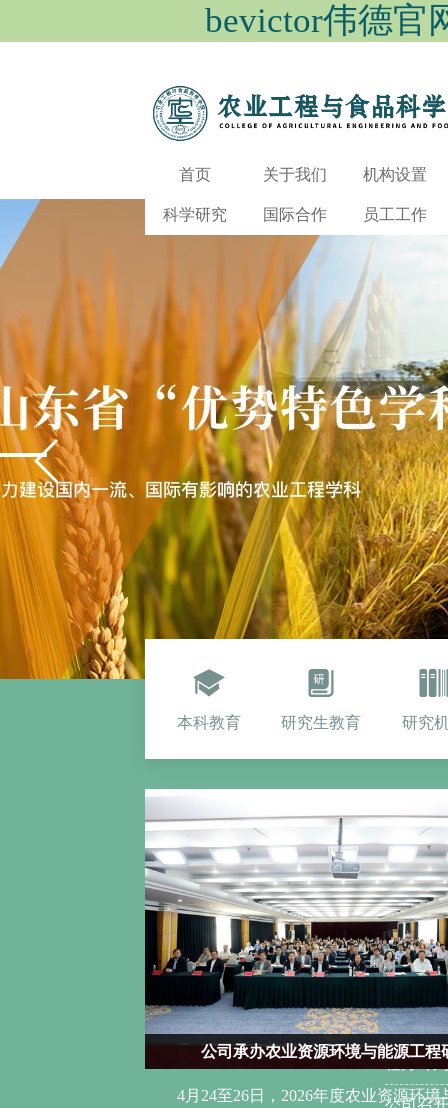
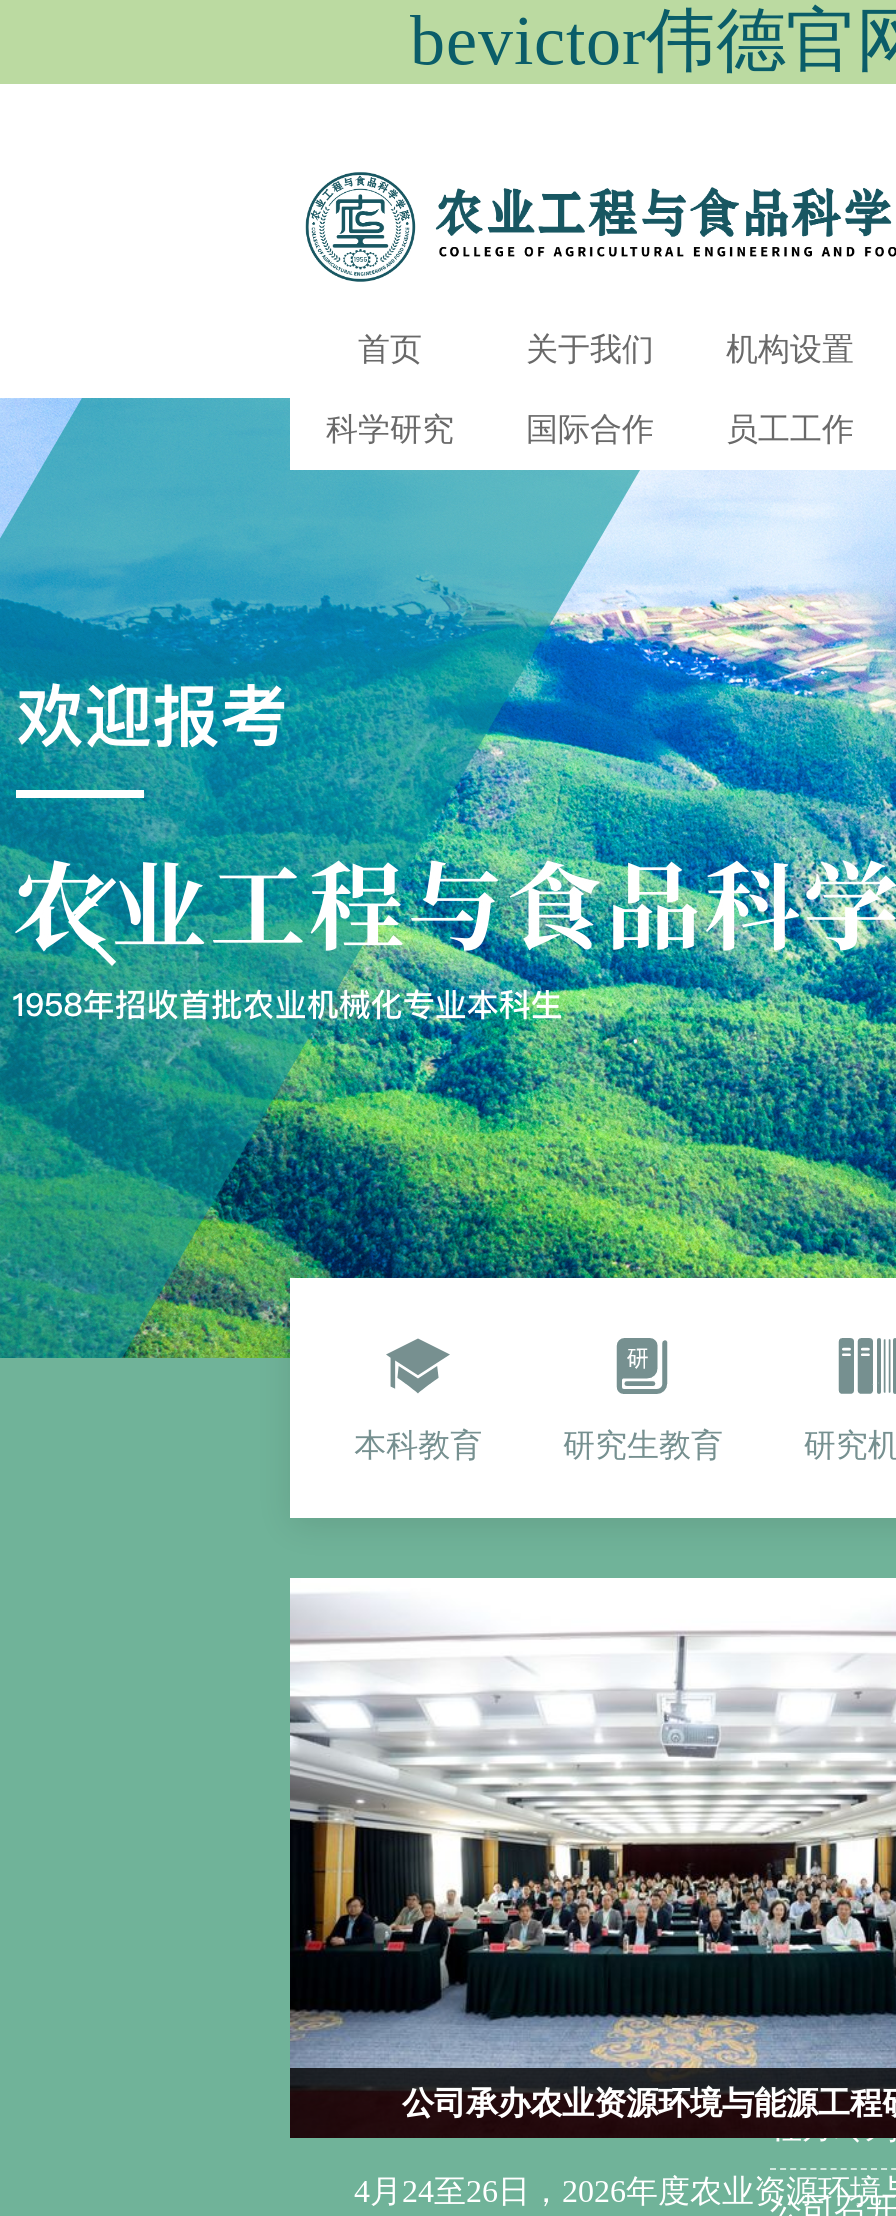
- [image]
+ [image]
